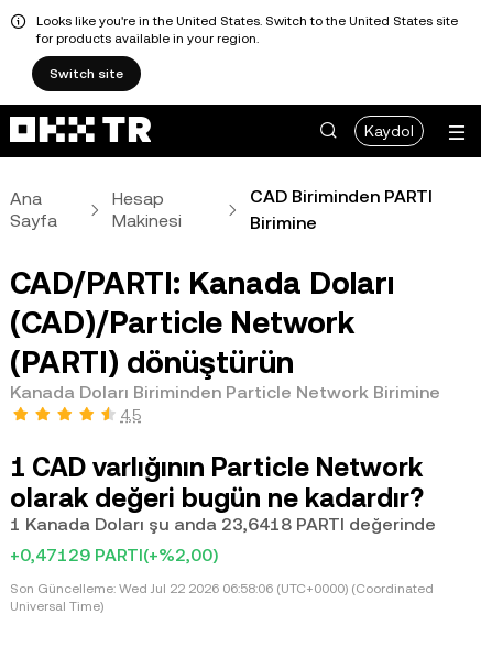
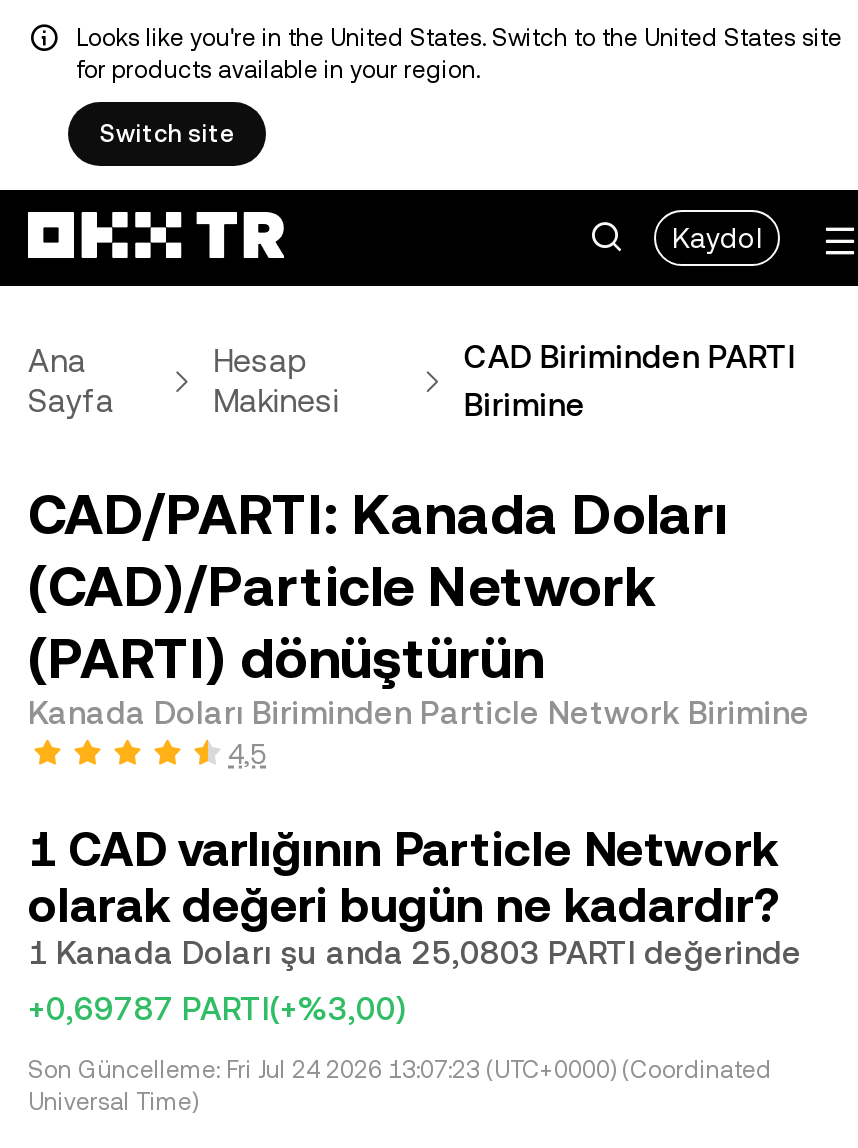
- 1 Kanada Doları şu anda 23,6418 PARTI değerinde
+ 1 Kanada Doları şu anda 25,0803 PARTI değerinde

- +0,47129 PARTI(+%2,00)
+ +0,69787 PARTI(+%3,00)

- Son Güncelleme: Wed Jul 22 2026 06:58:06 (UTC+0000) (Coordinated
+ Son Güncelleme: Fri Jul 24 2026 13:07:23 (UTC+0000) (Coordinated
